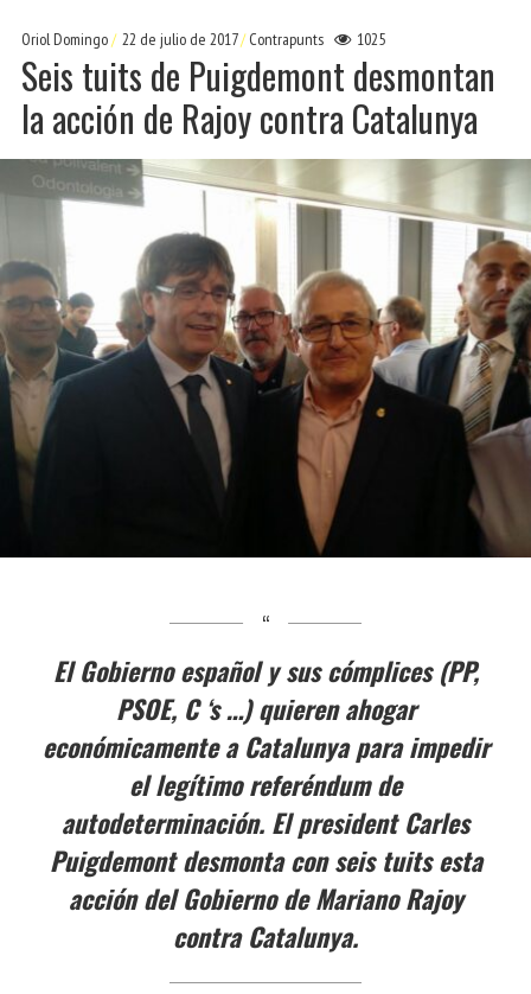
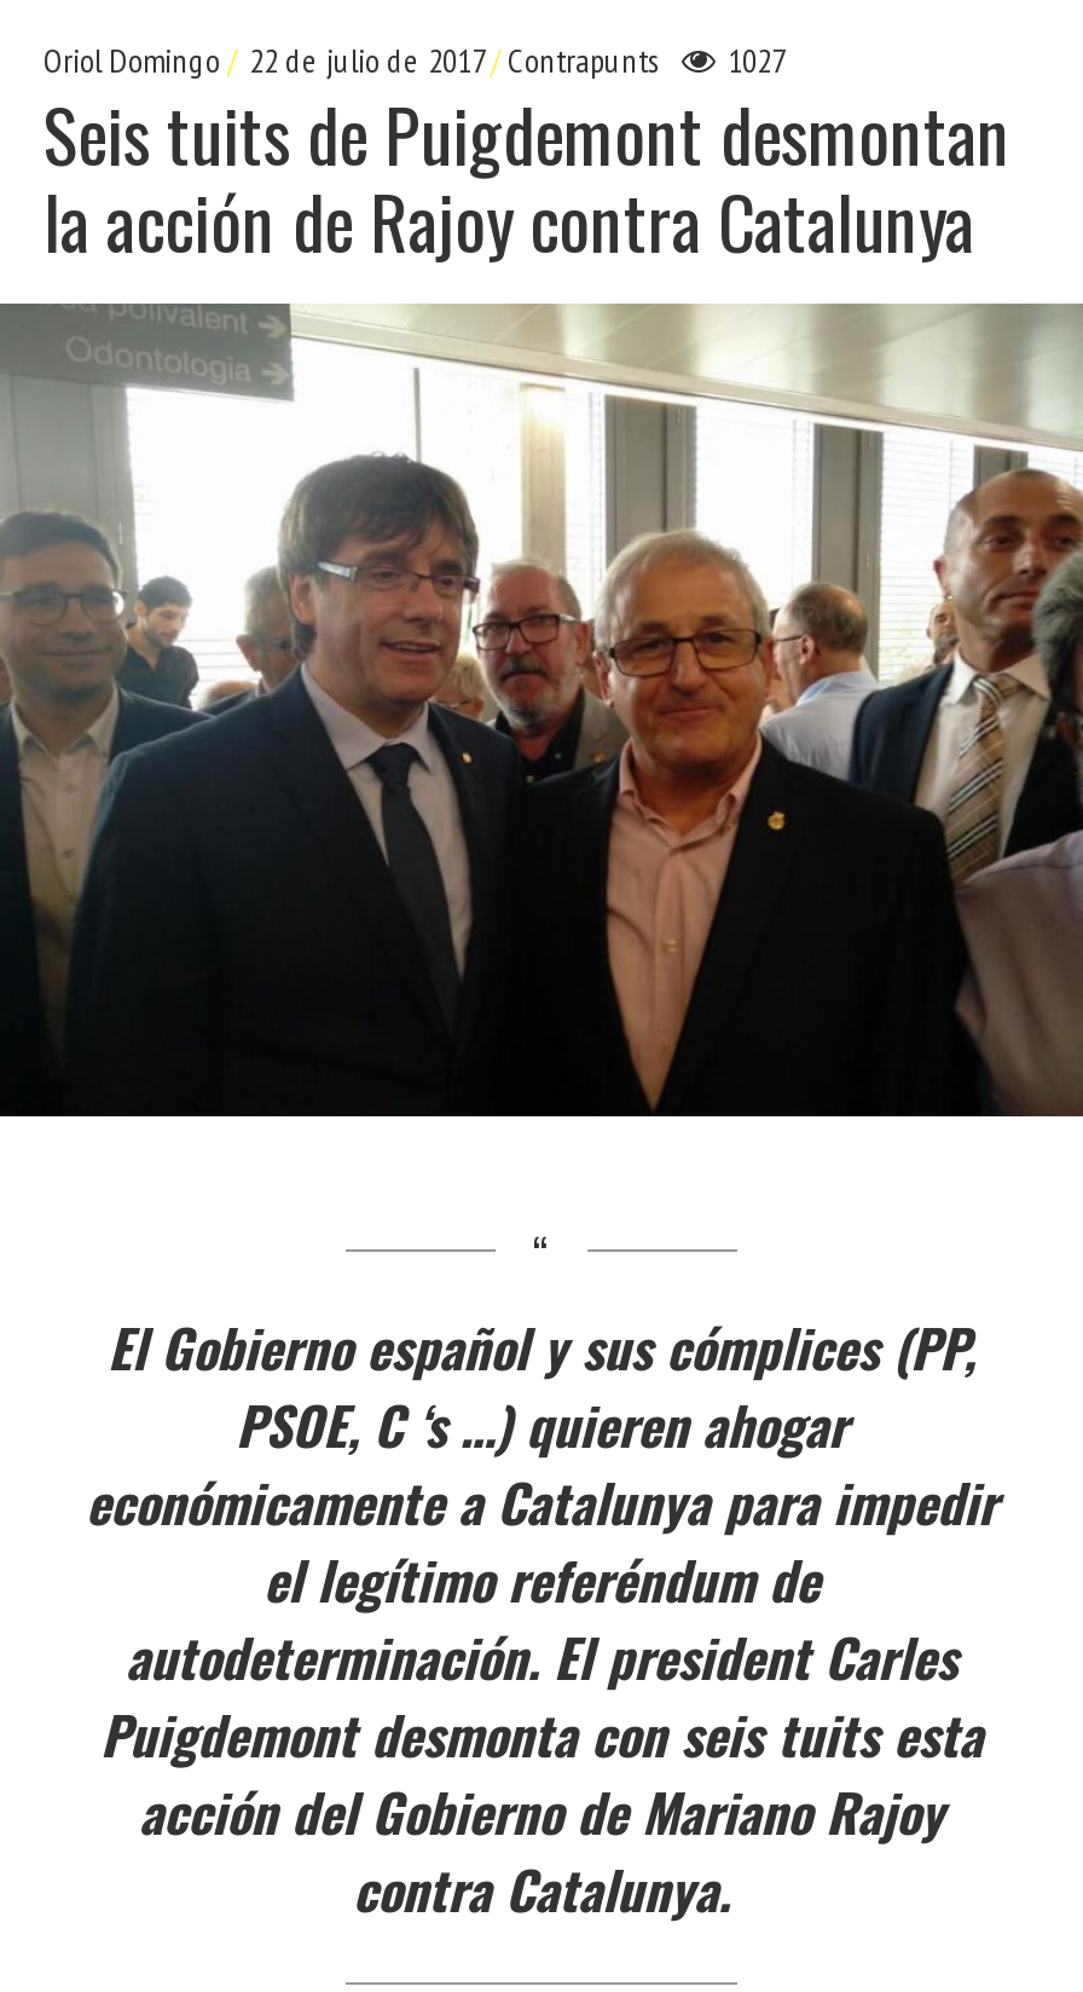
- Oriol Domingo 22 de julio de 2017 Contrapunts 1025
+ Oriol Domingo 22 de julio de 2017 Contrapunts 1027
